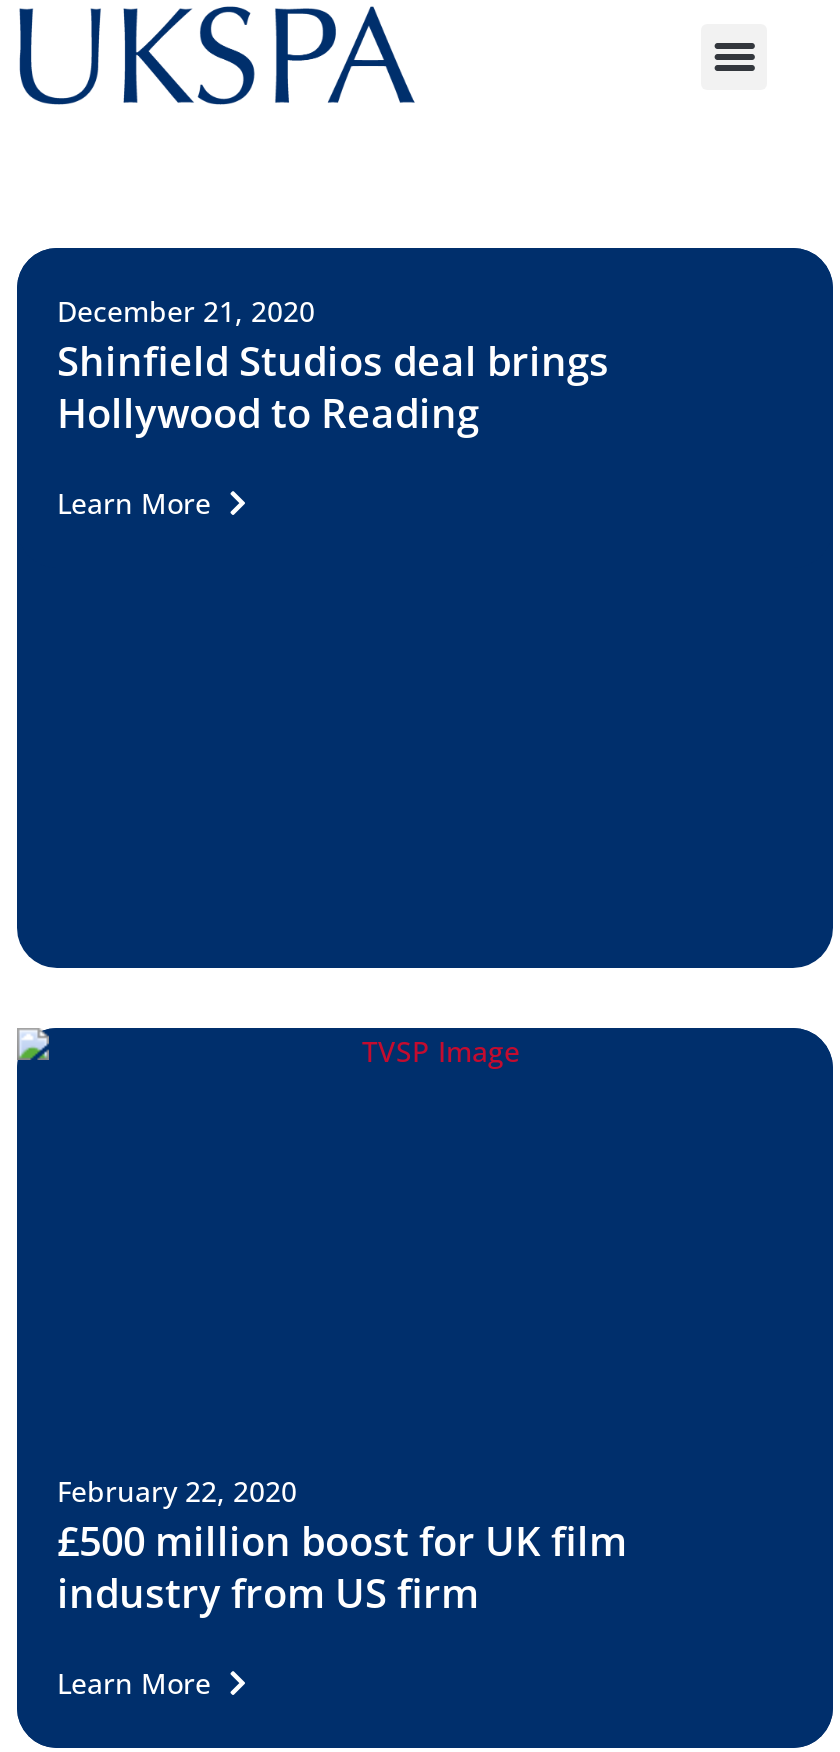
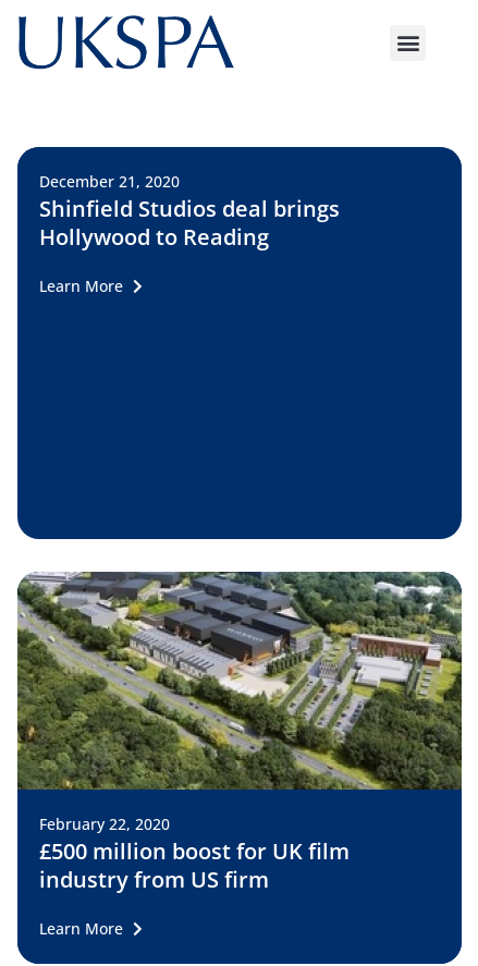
+ [image]
